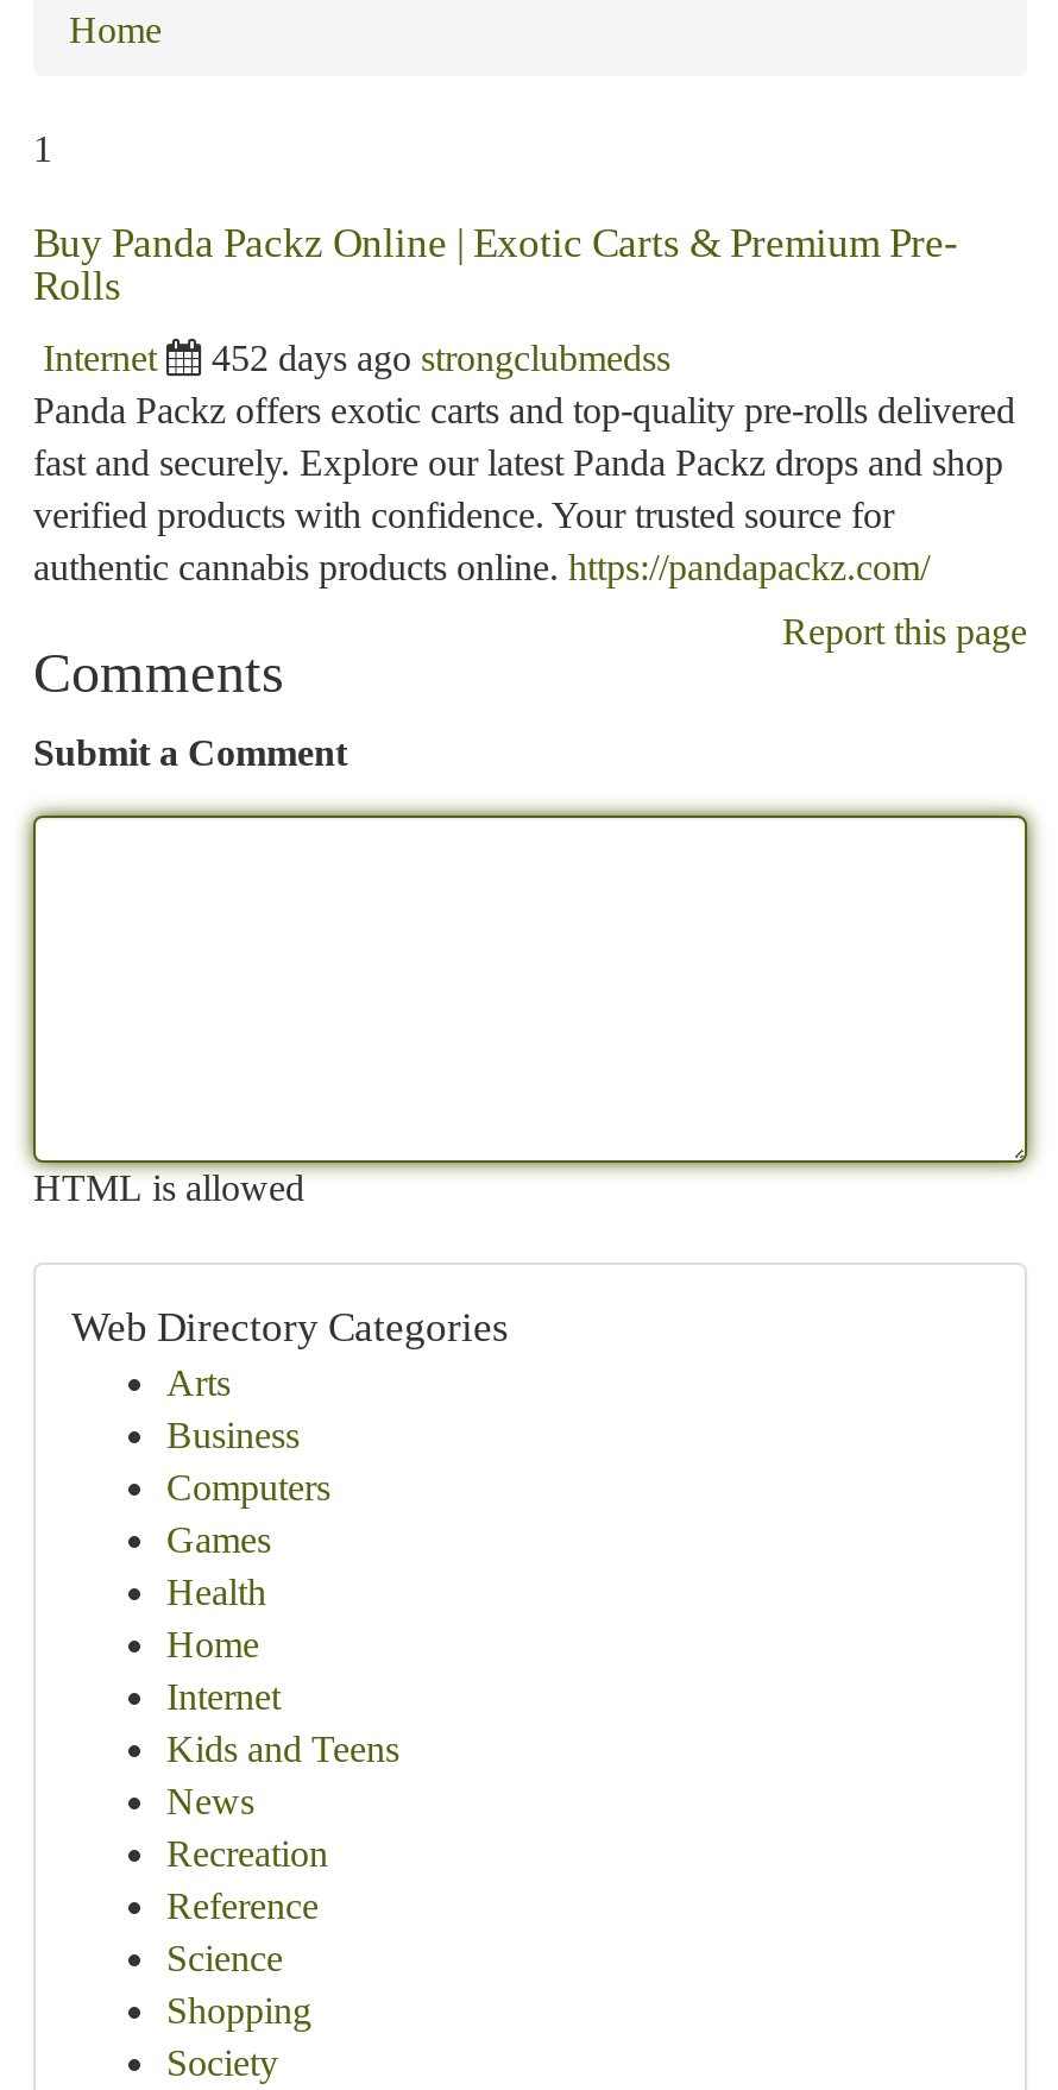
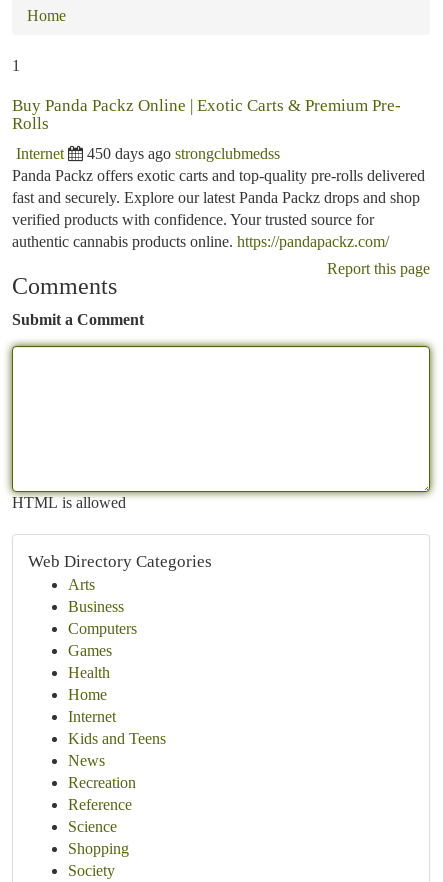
- 452 days ago strongclubmedss
+ 450 days ago strongclubmedss
